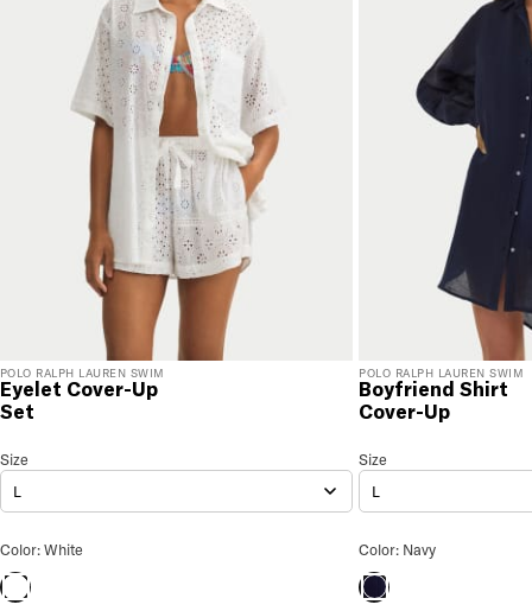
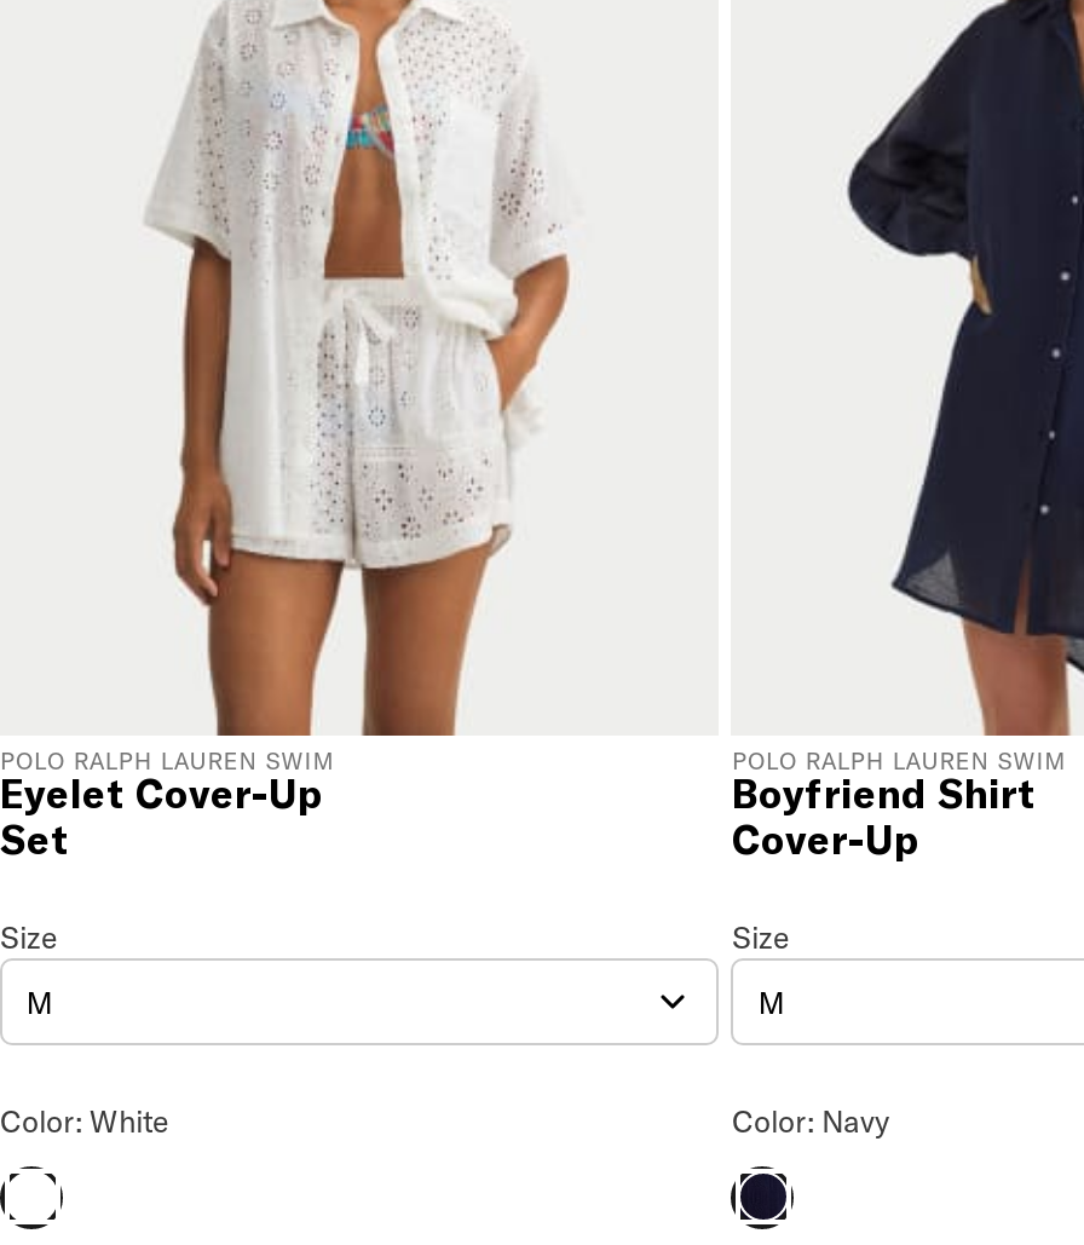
- L
+ M

- L
+ M
